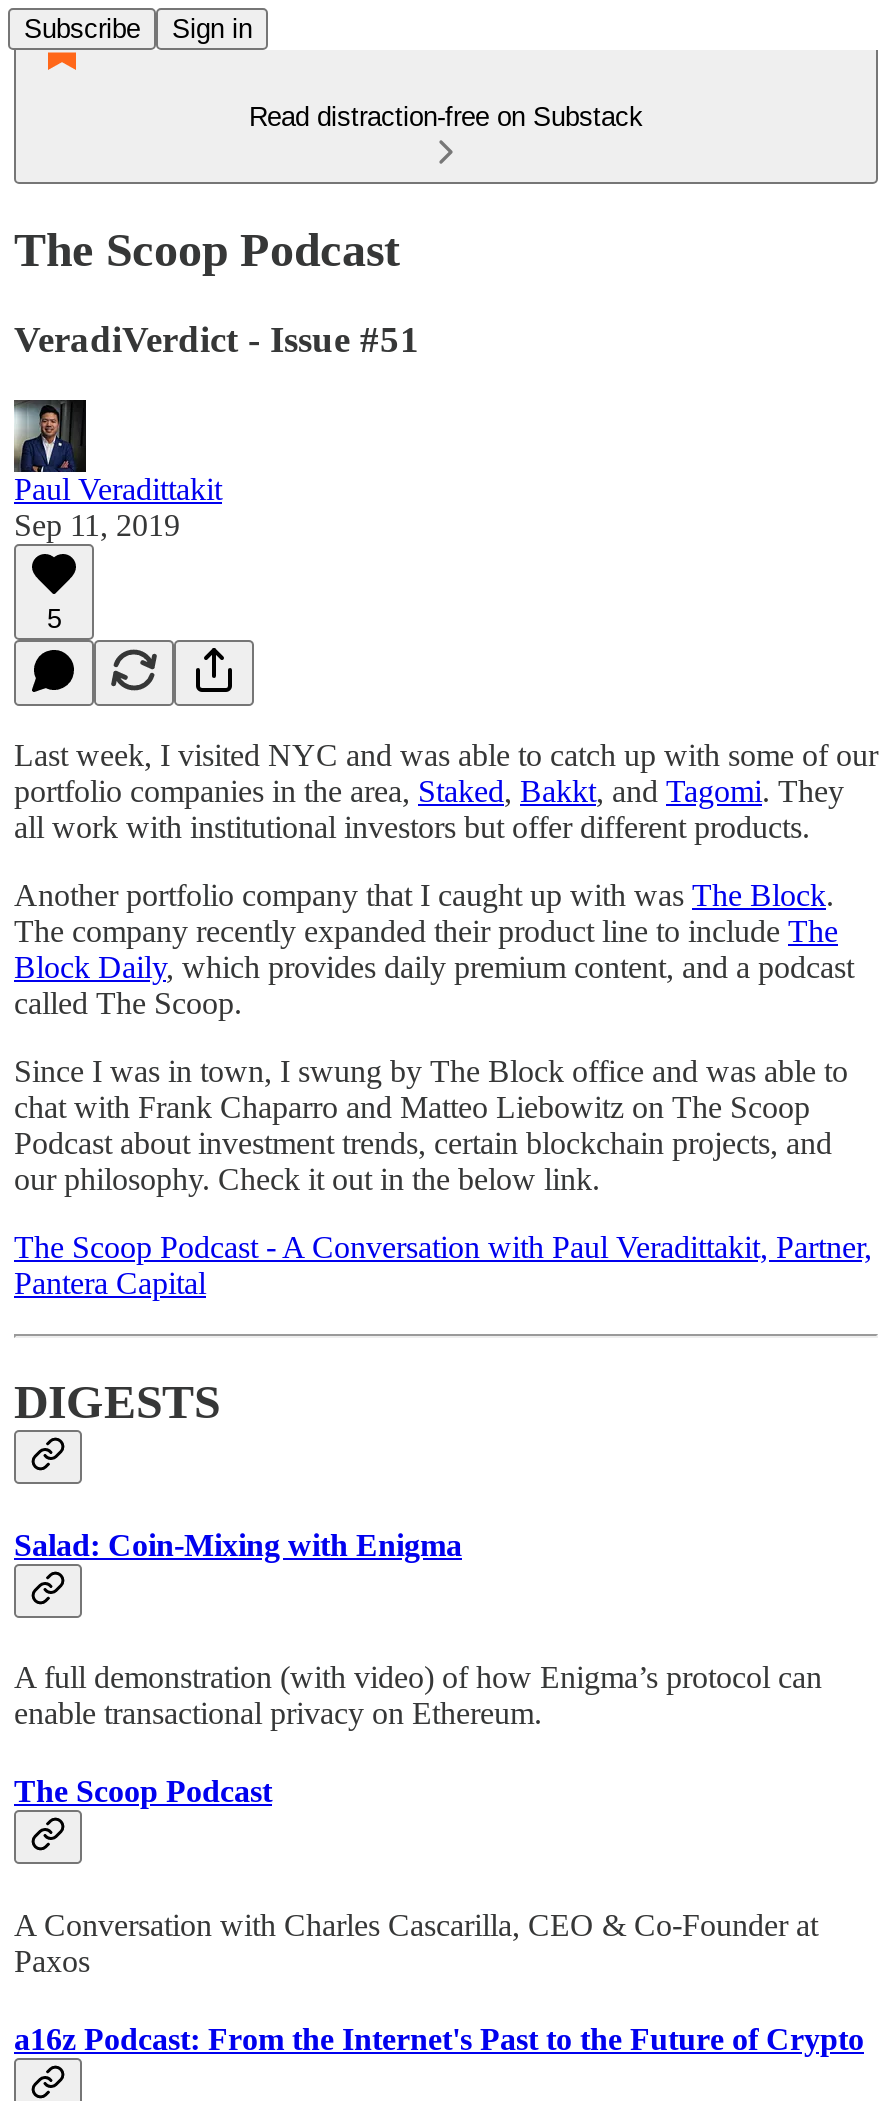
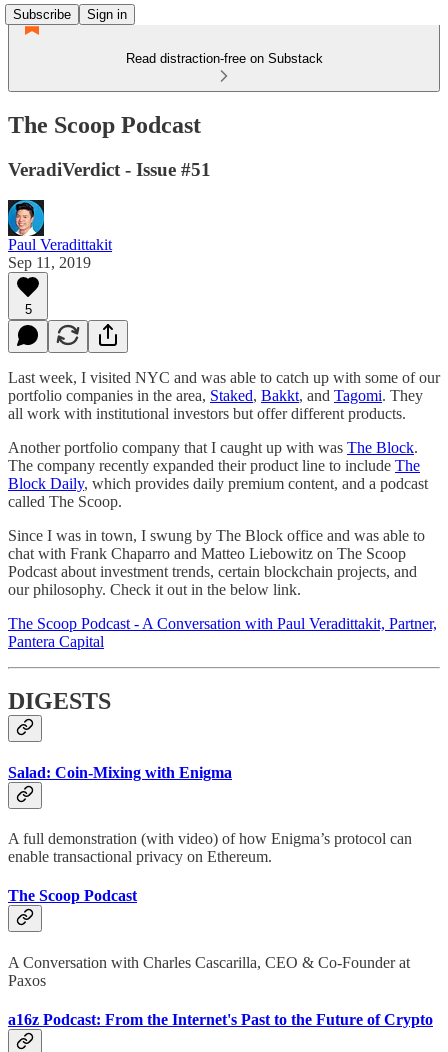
- [image]
+ [image]
